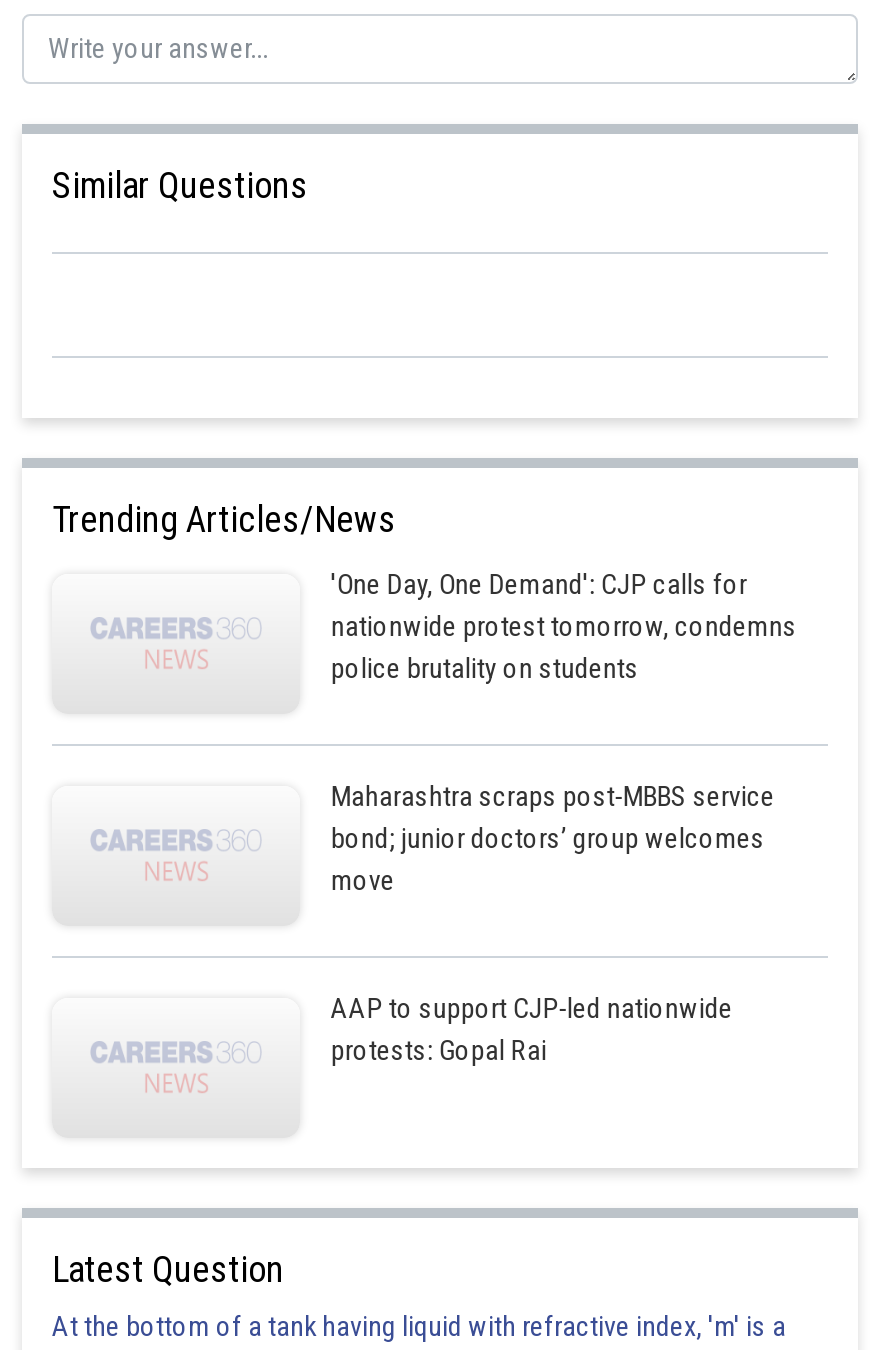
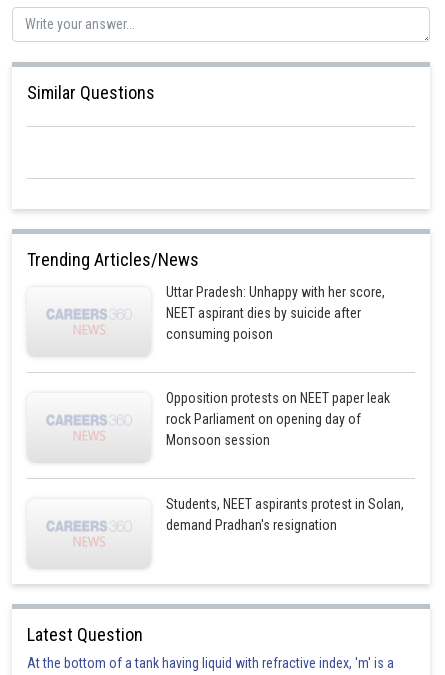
- 'One Day, One Demand': CJP calls for
- nationwide protest tomorrow, condemns
- police brutality on students
+ Uttar Pradesh: Unhappy with her score,
+ NEET aspirant dies by suicide after
+ consuming poison

- Maharashtra scraps post-MBBS service
- bond; junior doctors’ group welcomes
- move
+ Opposition protests on NEET paper leak
+ rock Parliament on opening day of
+ Monsoon session

- AAP to support CJP-led nationwide
- protests: Gopal Rai
+ Students, NEET aspirants protest in Solan,
+ demand Pradhan's resignation
